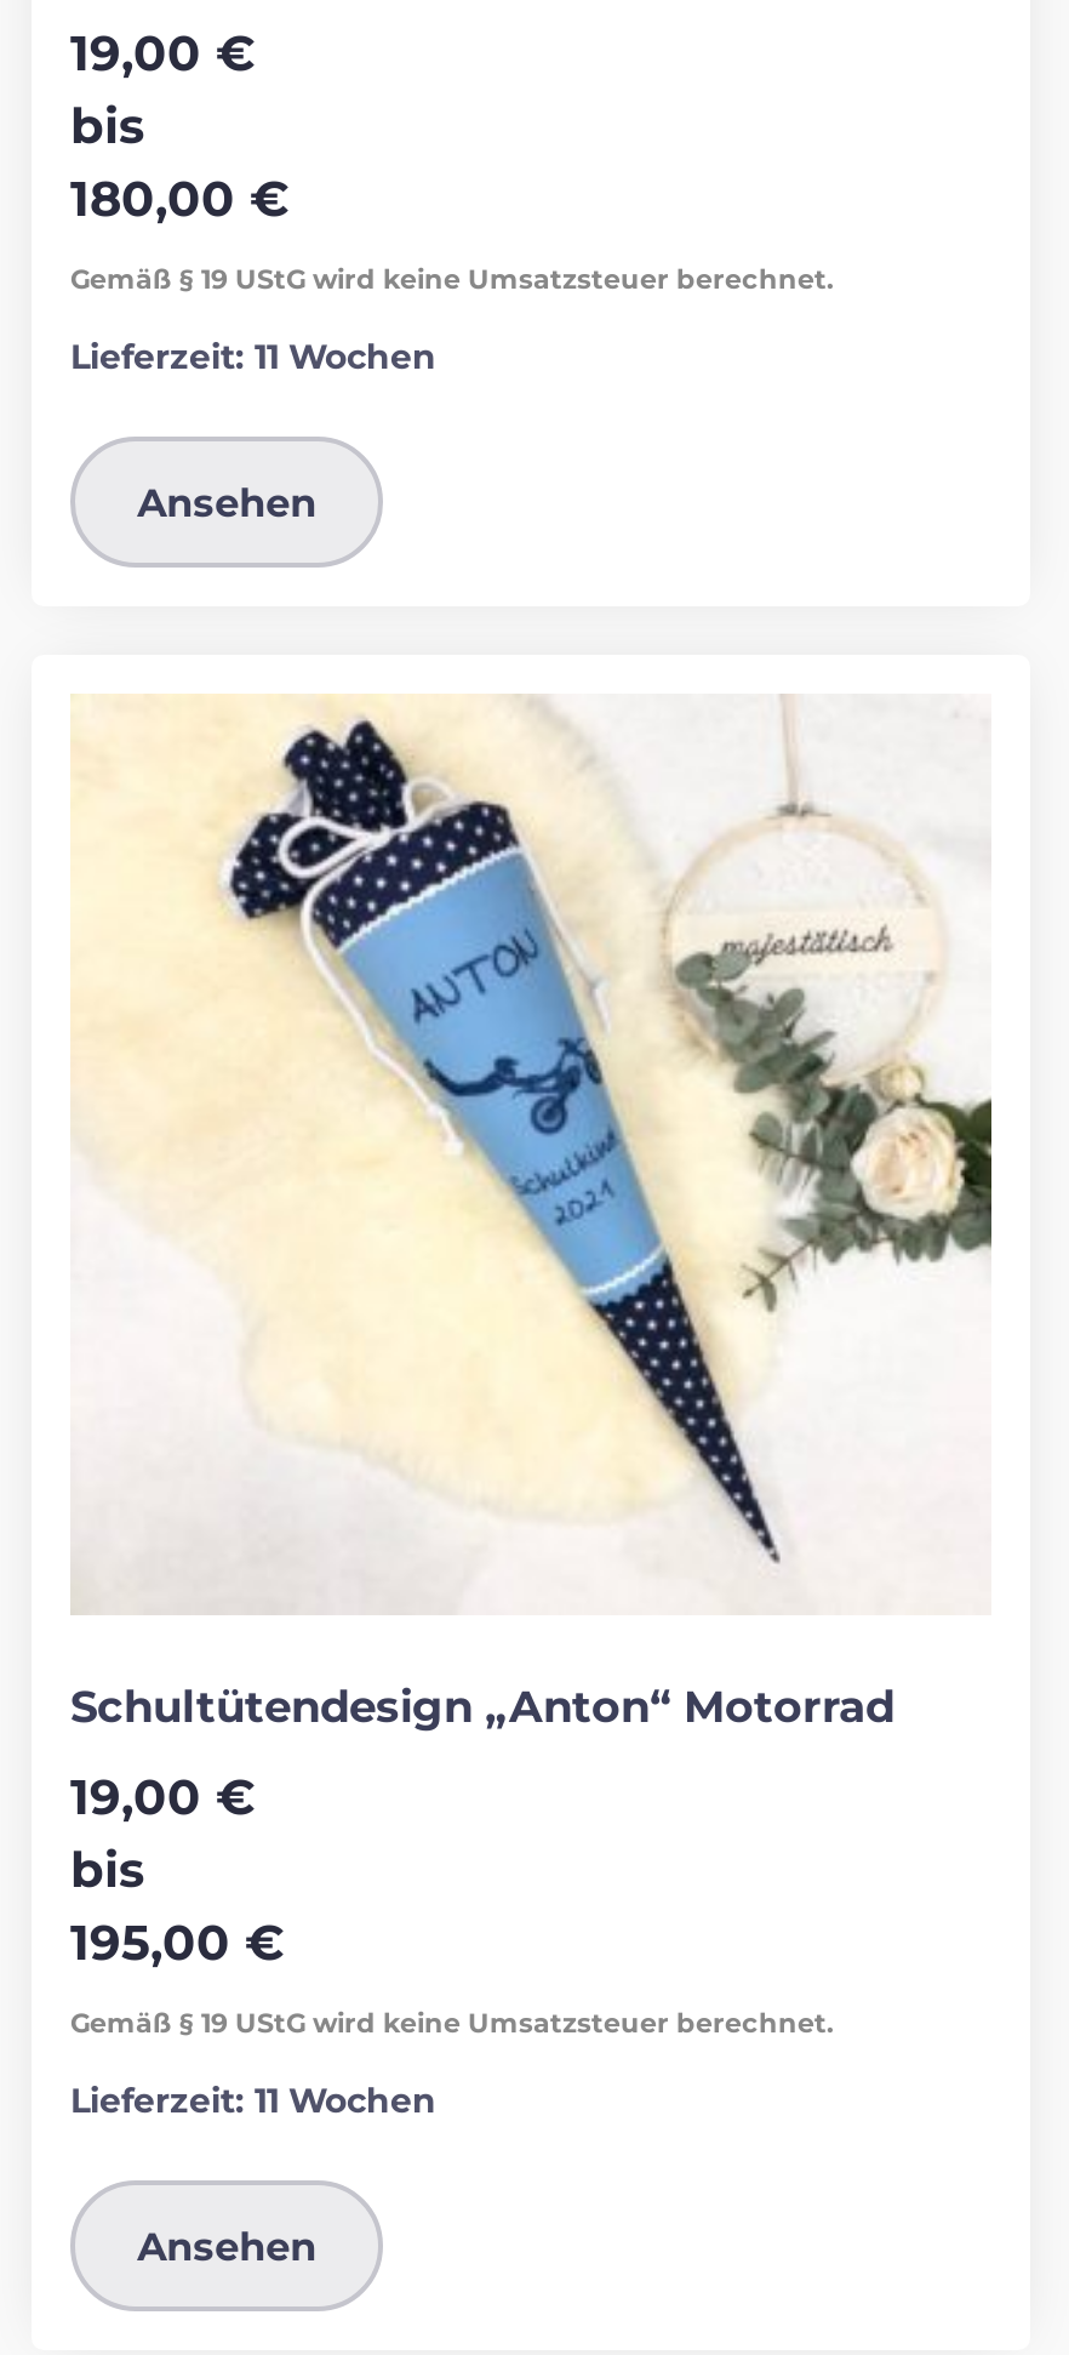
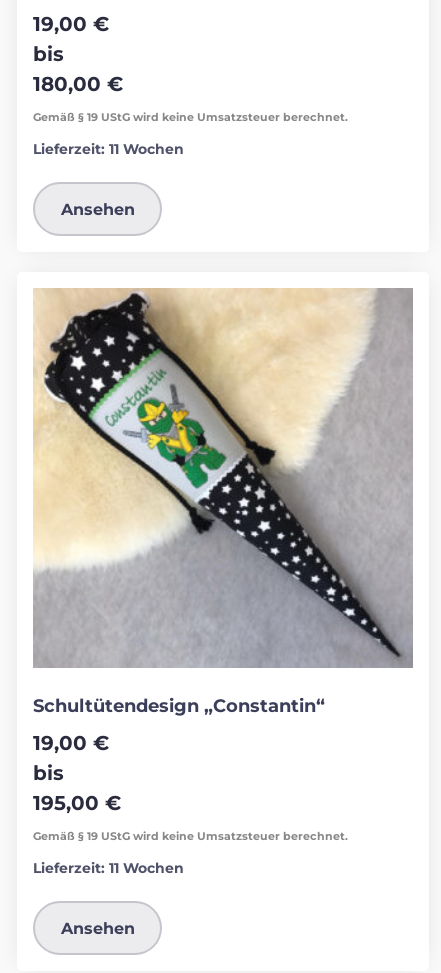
- [image]
- Schultütendesign „Anton“ Motorrad
+ [image]
+ Schultütendesign „Constantin“
